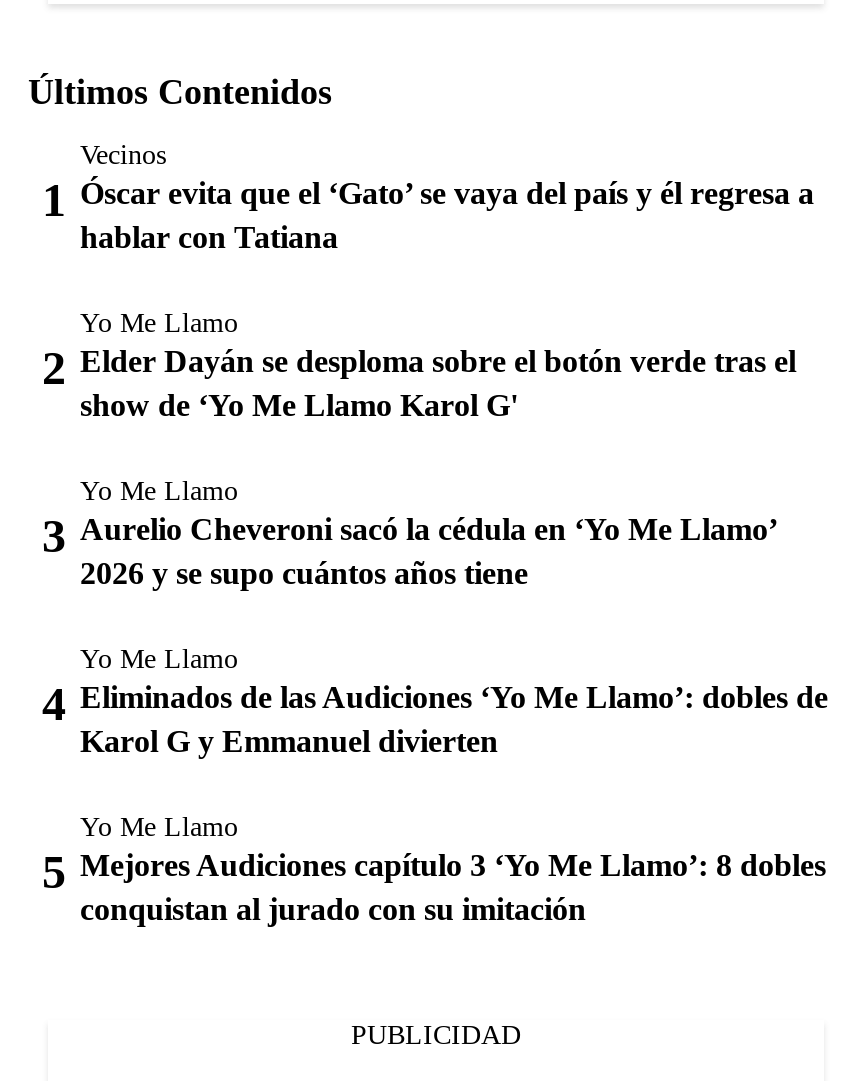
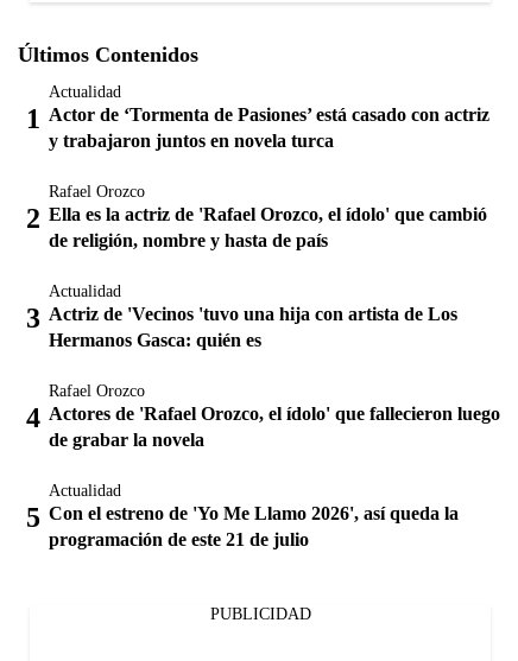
- Vecinos
- Óscar evita que el ‘Gato’ se vaya del país y él regresa a
- hablar con Tatiana
+ Actualidad
+ Actor de ‘Tormenta de Pasiones’ está casado con actriz
+ y trabajaron juntos en novela turca

- Yo Me Llamo
- Elder Dayán se desploma sobre el botón verde tras el
- show de ‘Yo Me Llamo Karol G'
+ Rafael Orozco
+ Ella es la actriz de 'Rafael Orozco, el ídolo' que cambió
+ de religión, nombre y hasta de país

- Yo Me Llamo
- Aurelio Cheveroni sacó la cédula en ‘Yo Me Llamo’
- 2026 y se supo cuántos años tiene
+ Actualidad
+ Actriz de 'Vecinos 'tuvo una hija con artista de Los
+ Hermanos Gasca: quién es

- Yo Me Llamo
- Eliminados de las Audiciones ‘Yo Me Llamo’: dobles de
- Karol G y Emmanuel divierten
+ Rafael Orozco
+ Actores de 'Rafael Orozco, el ídolo' que fallecieron luego
+ de grabar la novela

- Yo Me Llamo
- Mejores Audiciones capítulo 3 ‘Yo Me Llamo’: 8 dobles
- conquistan al jurado con su imitación
+ Actualidad
+ Con el estreno de 'Yo Me Llamo 2026', así queda la
+ programación de este 21 de julio
